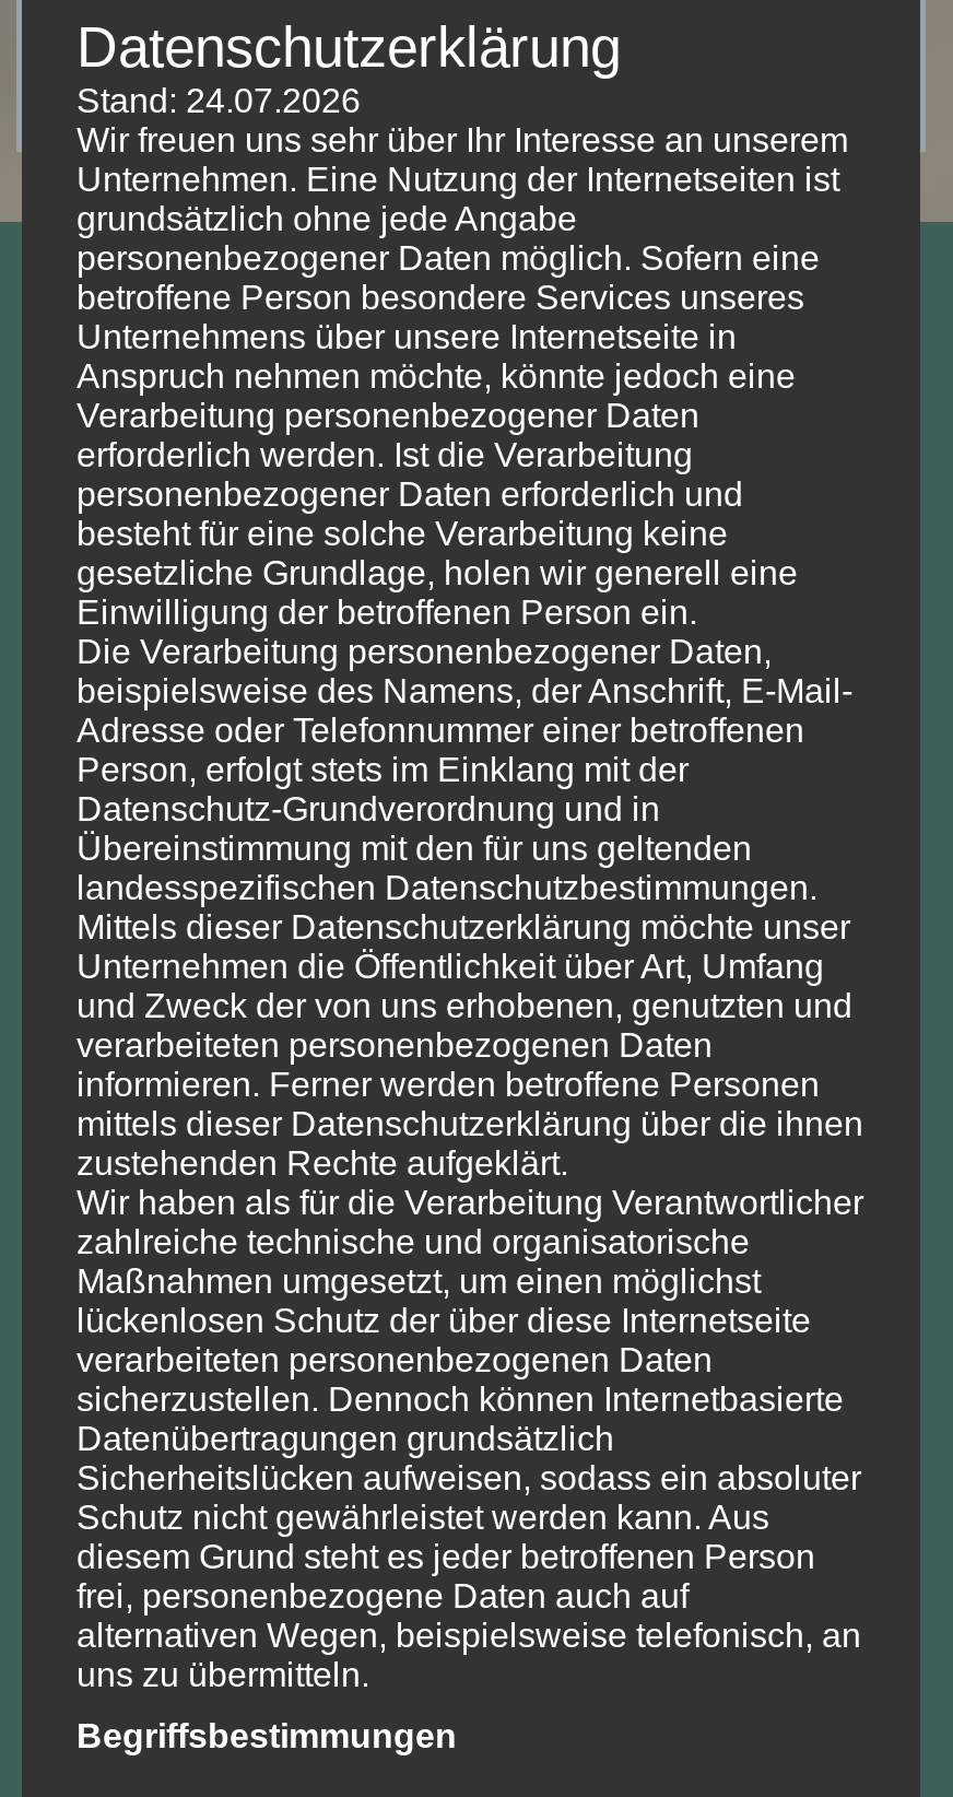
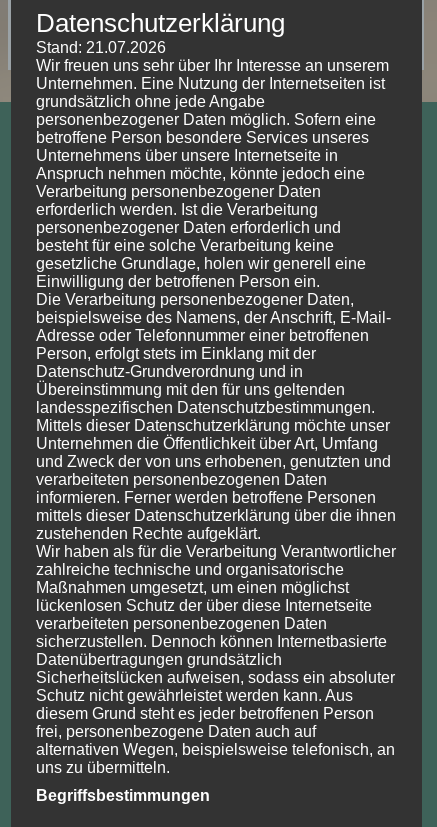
- Stand: 24.07.2026
+ Stand: 21.07.2026
